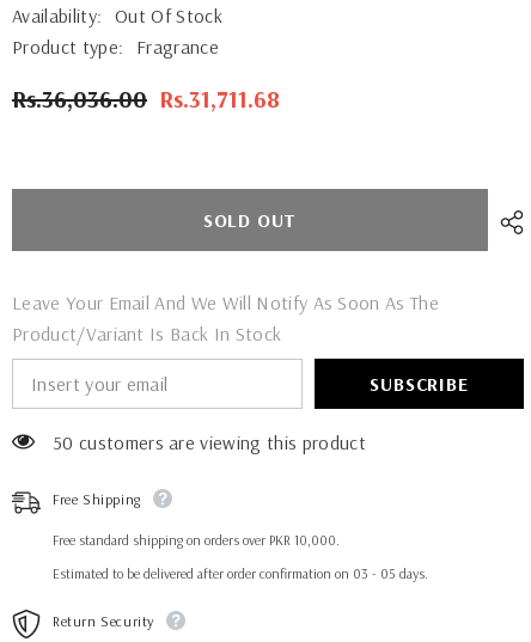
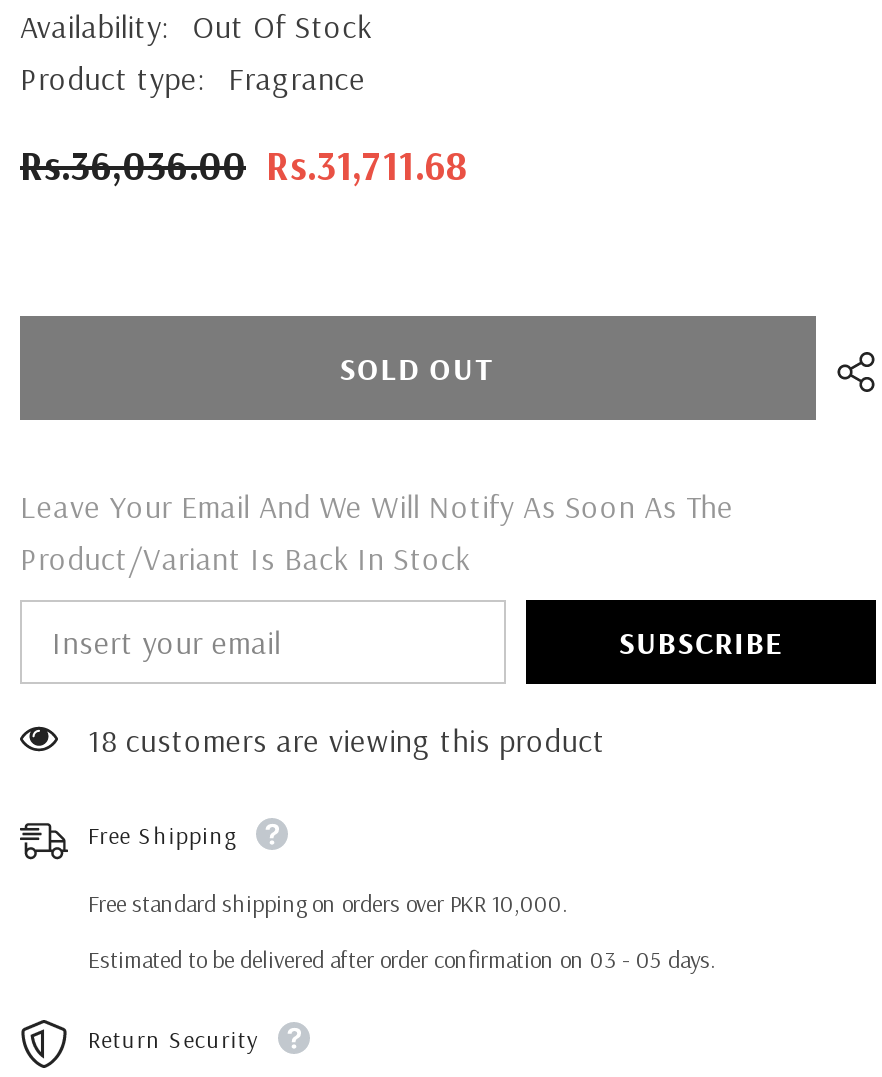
- 50 customers are viewing this product
+ 18 customers are viewing this product
